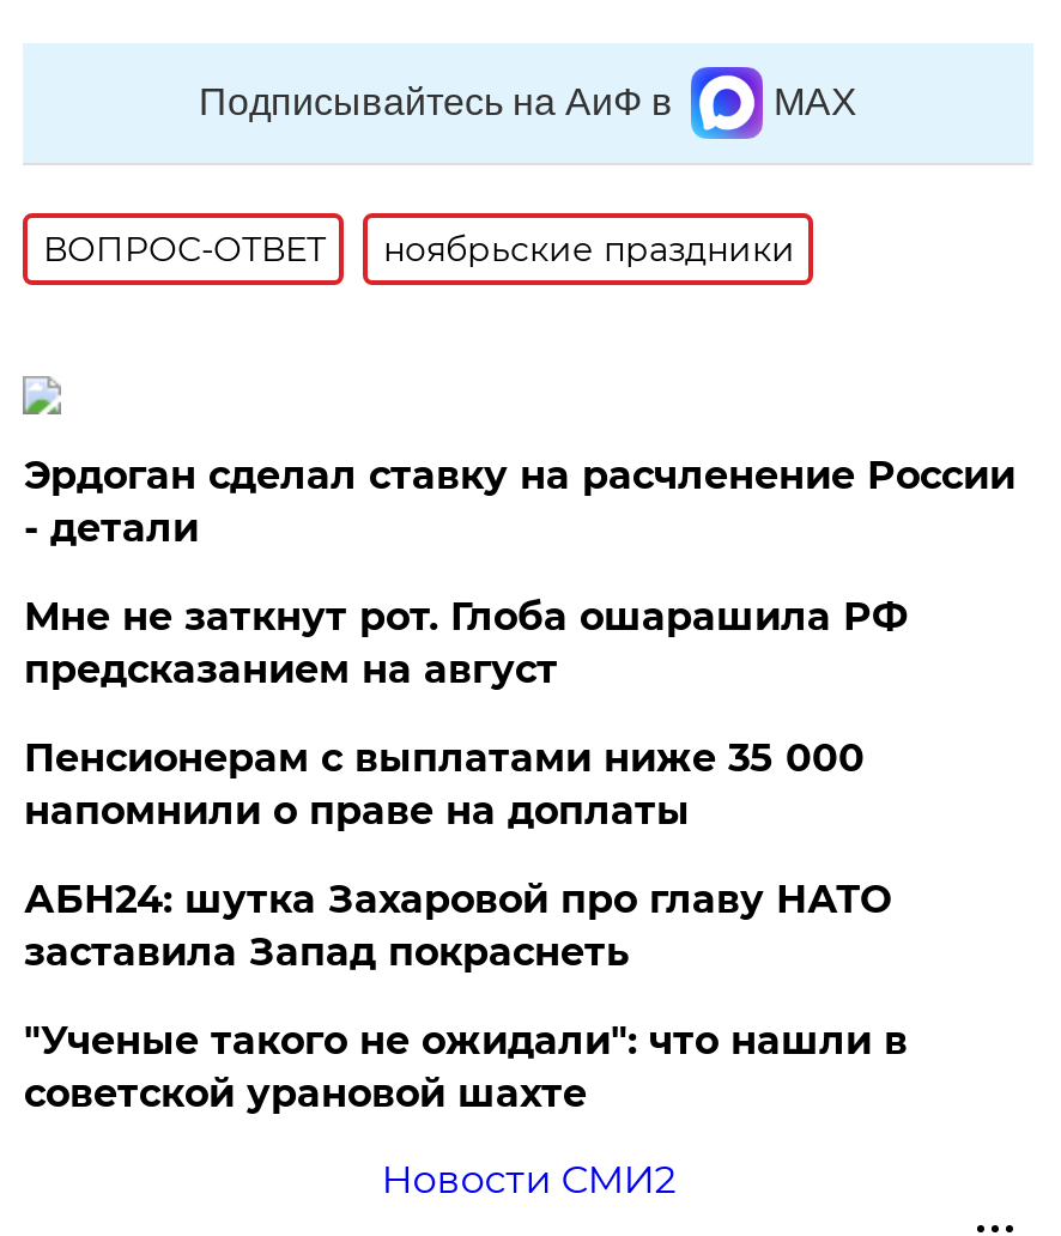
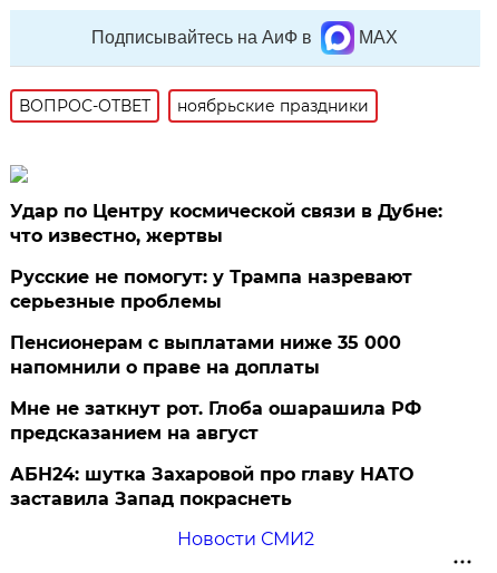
+ Русские не помогут: у Трампа назревают
+ серьезные проблемы

- Эрдоган сделал ставку на расчленение России
- - детали
+ Удар по Центру космической связи в Дубне:
+ что известно, жертвы

moved down: Мне не заткнут рот. Глоба ошарашила РФ | предсказанием на август

moved down: АБН24: шутка Захаровой про главу НАТО | заставила Запад покраснеть

- "Ученые такого не ожидали": что нашли в
- советской урановой шахте
